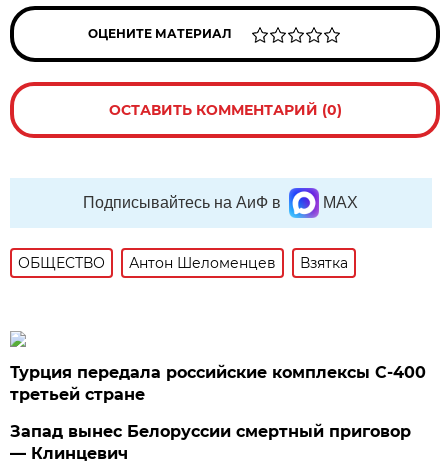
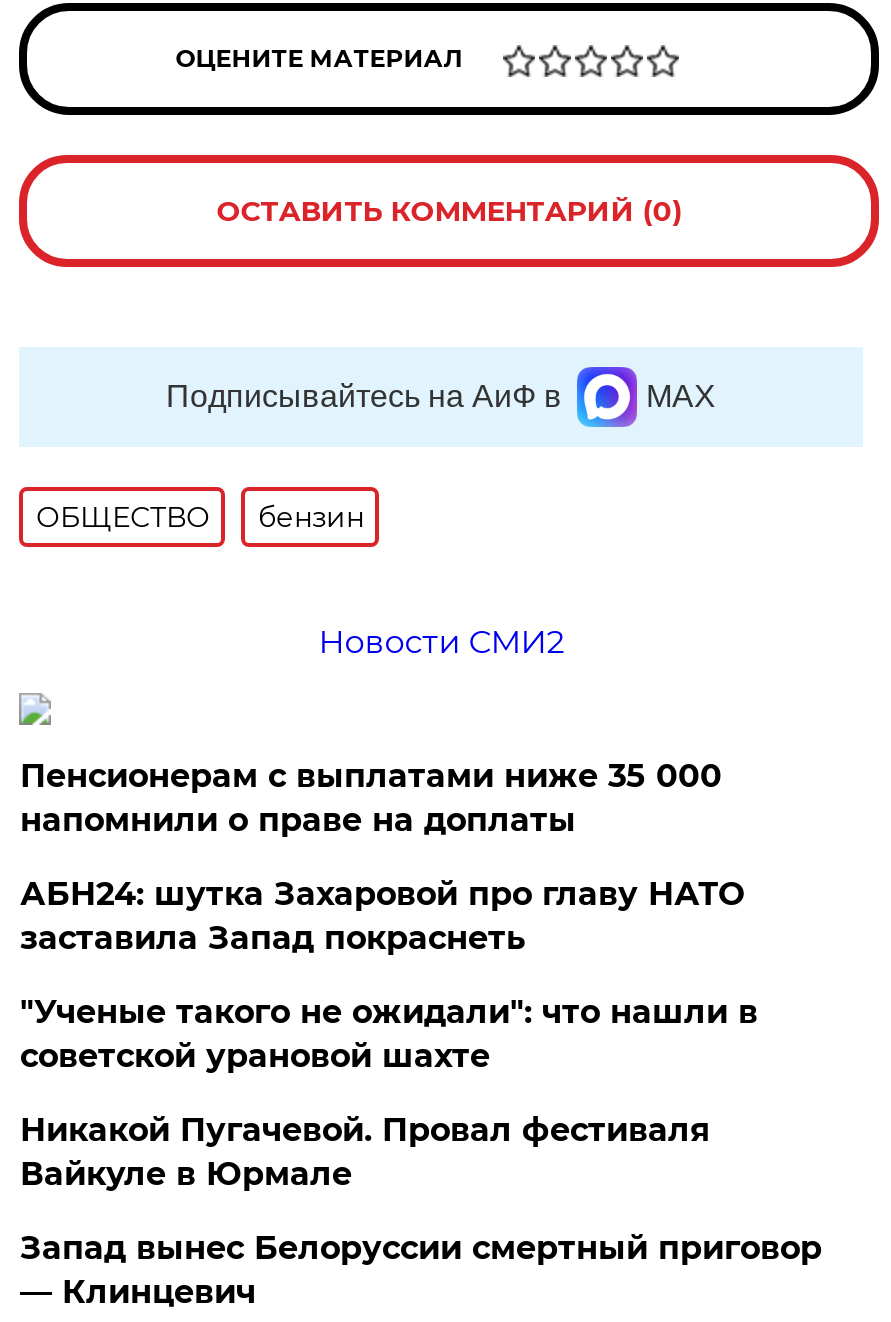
- Антон Шеломенцев
- Взятка
+ бензин
+ Новости СМИ2

- Турция передала российские комплексы С-400
- третьей стране
+ Пенсионерам с выплатами ниже 35 000
+ напомнили о праве на доплаты
+ АБН24: шутка Захаровой про главу НАТО
+ заставила Запад покраснеть
+ "Ученые такого не ожидали": что нашли в
+ советской урановой шахте
+ Никакой Пугачевой. Провал фестиваля
+ Вайкуле в Юрмале
